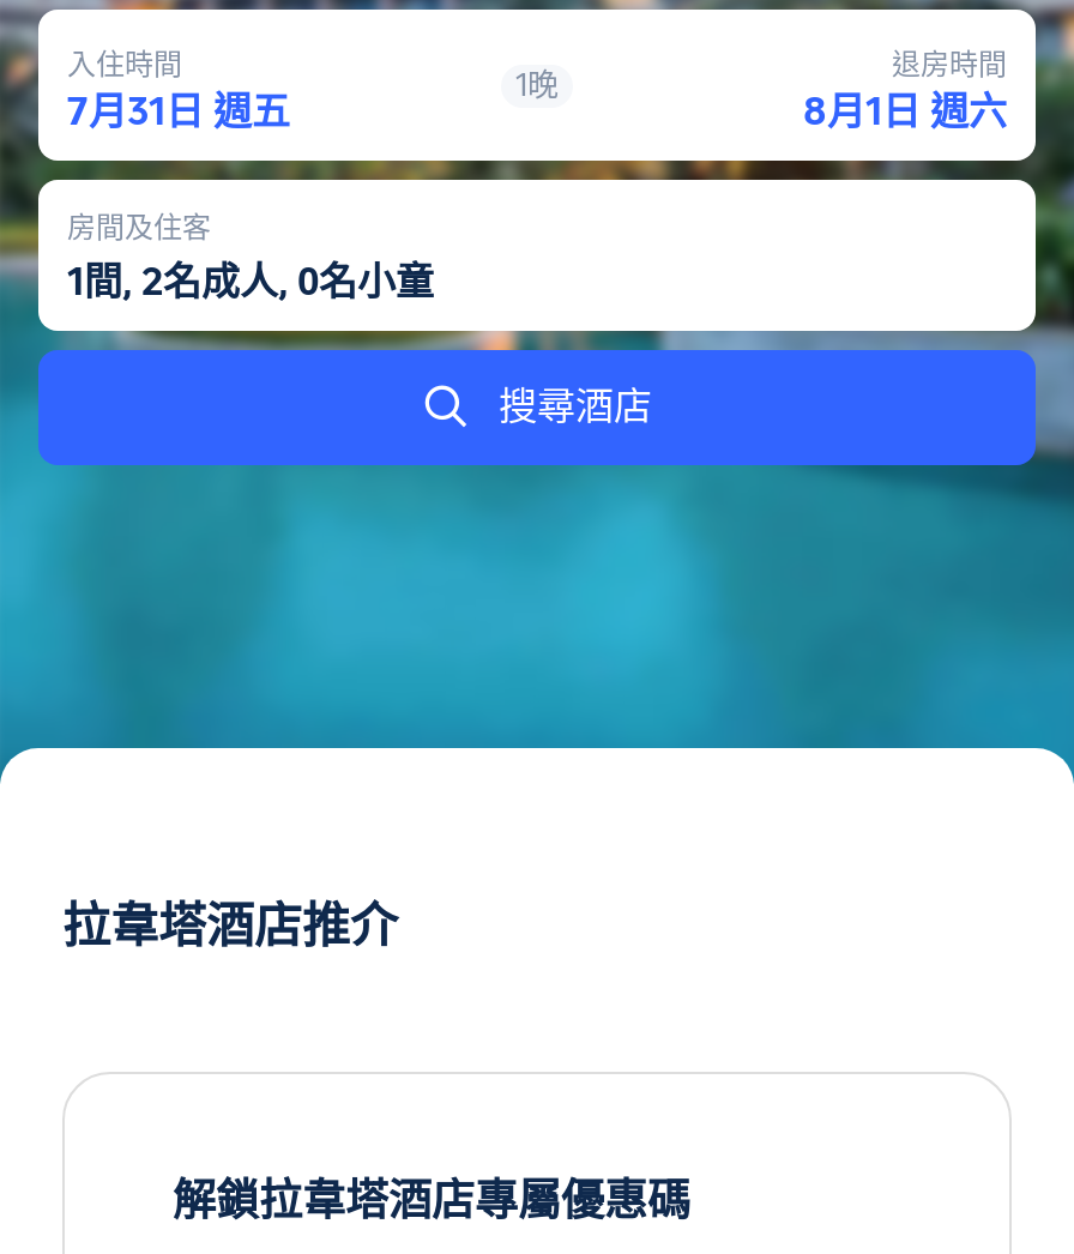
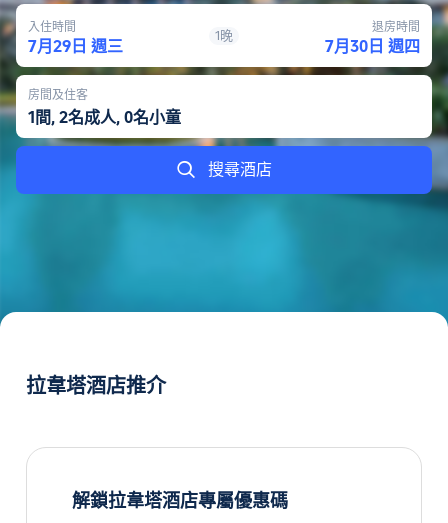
- 7月31日 週五
+ 7月29日 週三

- 8月1日 週六
+ 7月30日 週四
